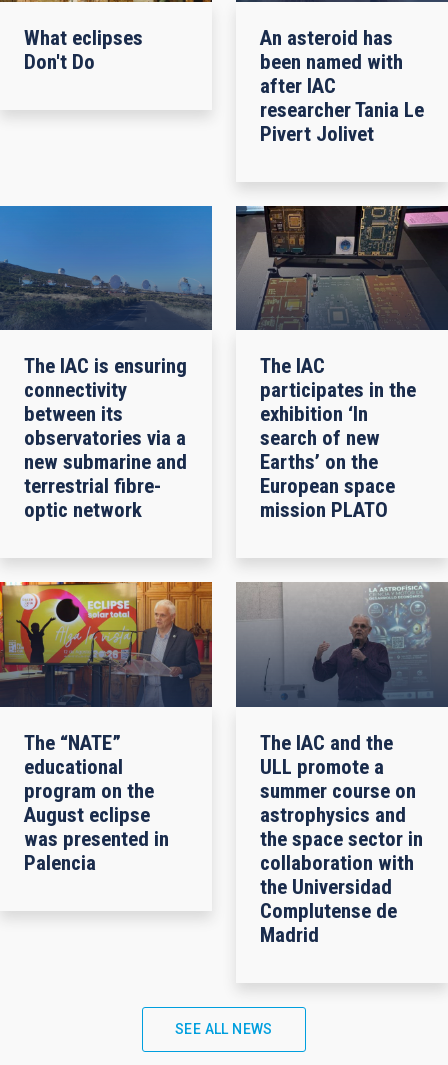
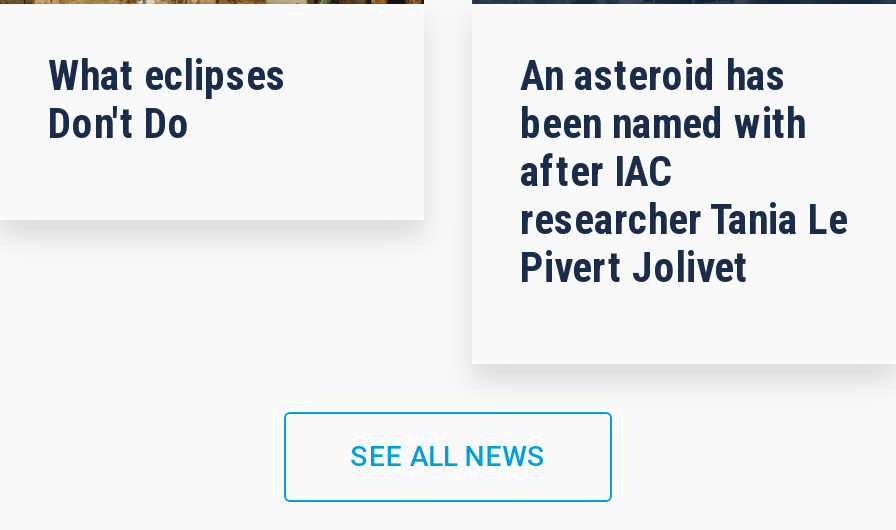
- [image]
- The IAC is ensuring
- connectivity
- between its
- observatories via a
- new submarine and
- terrestrial fibre-
- optic network

- [image]
- The IAC
- participates in the
- exhibition ‘In
- search of new
- Earths’ on the
- European space
- mission PLATO

- [image]
- The “NATE”
- educational
- program on the
- August eclipse
- was presented in
- Palencia

- [image]
- The IAC and the
- ULL promote a
- summer course on
- astrophysics and
- the space sector in
- collaboration with
- the Universidad
- Complutense de
- Madrid
